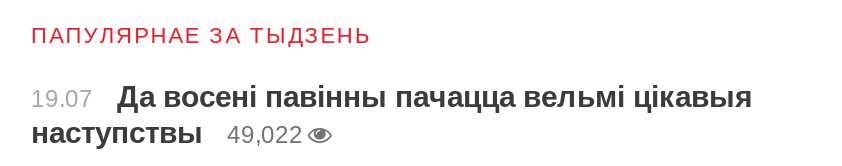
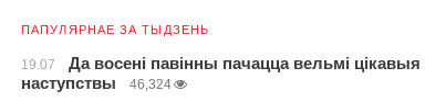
- наступствы 49,022
+ наступствы 46,324
